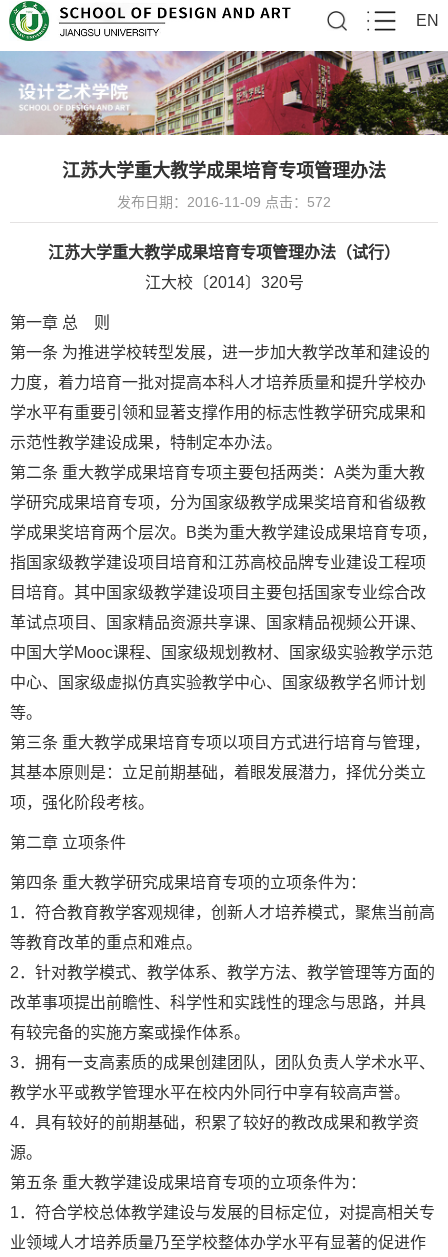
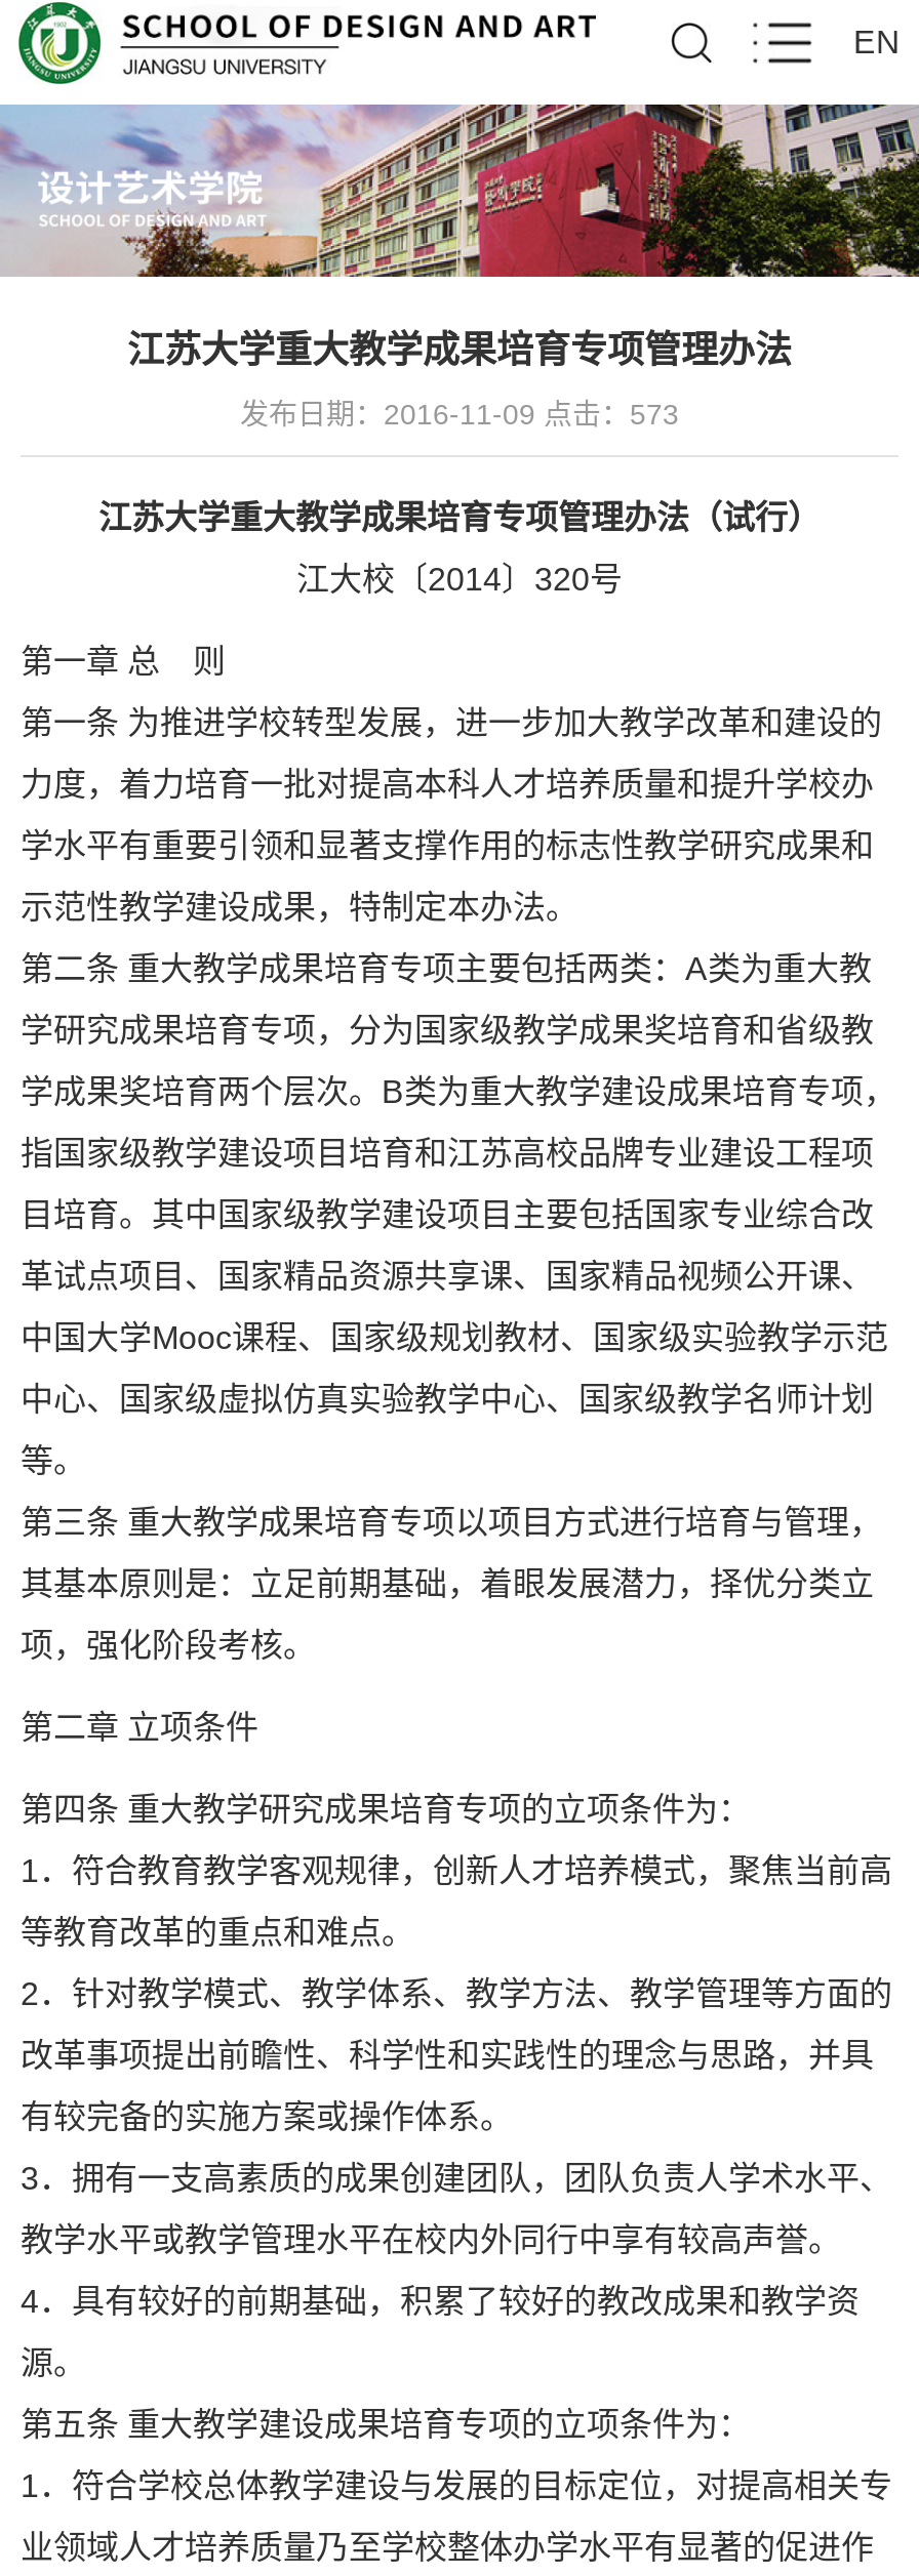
- 发布日期：2016-11-09 点击：572
+ 发布日期：2016-11-09 点击：573
